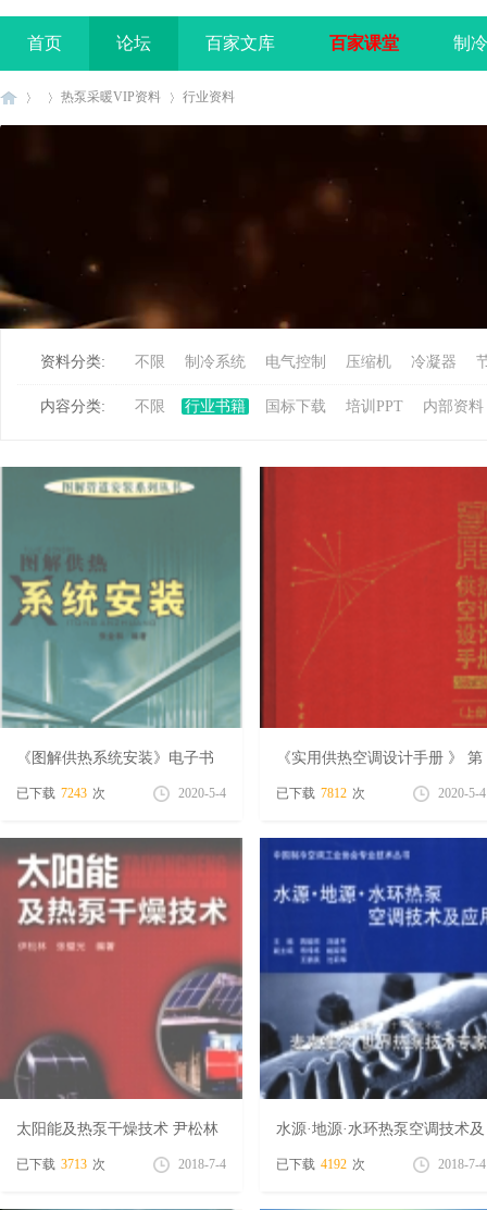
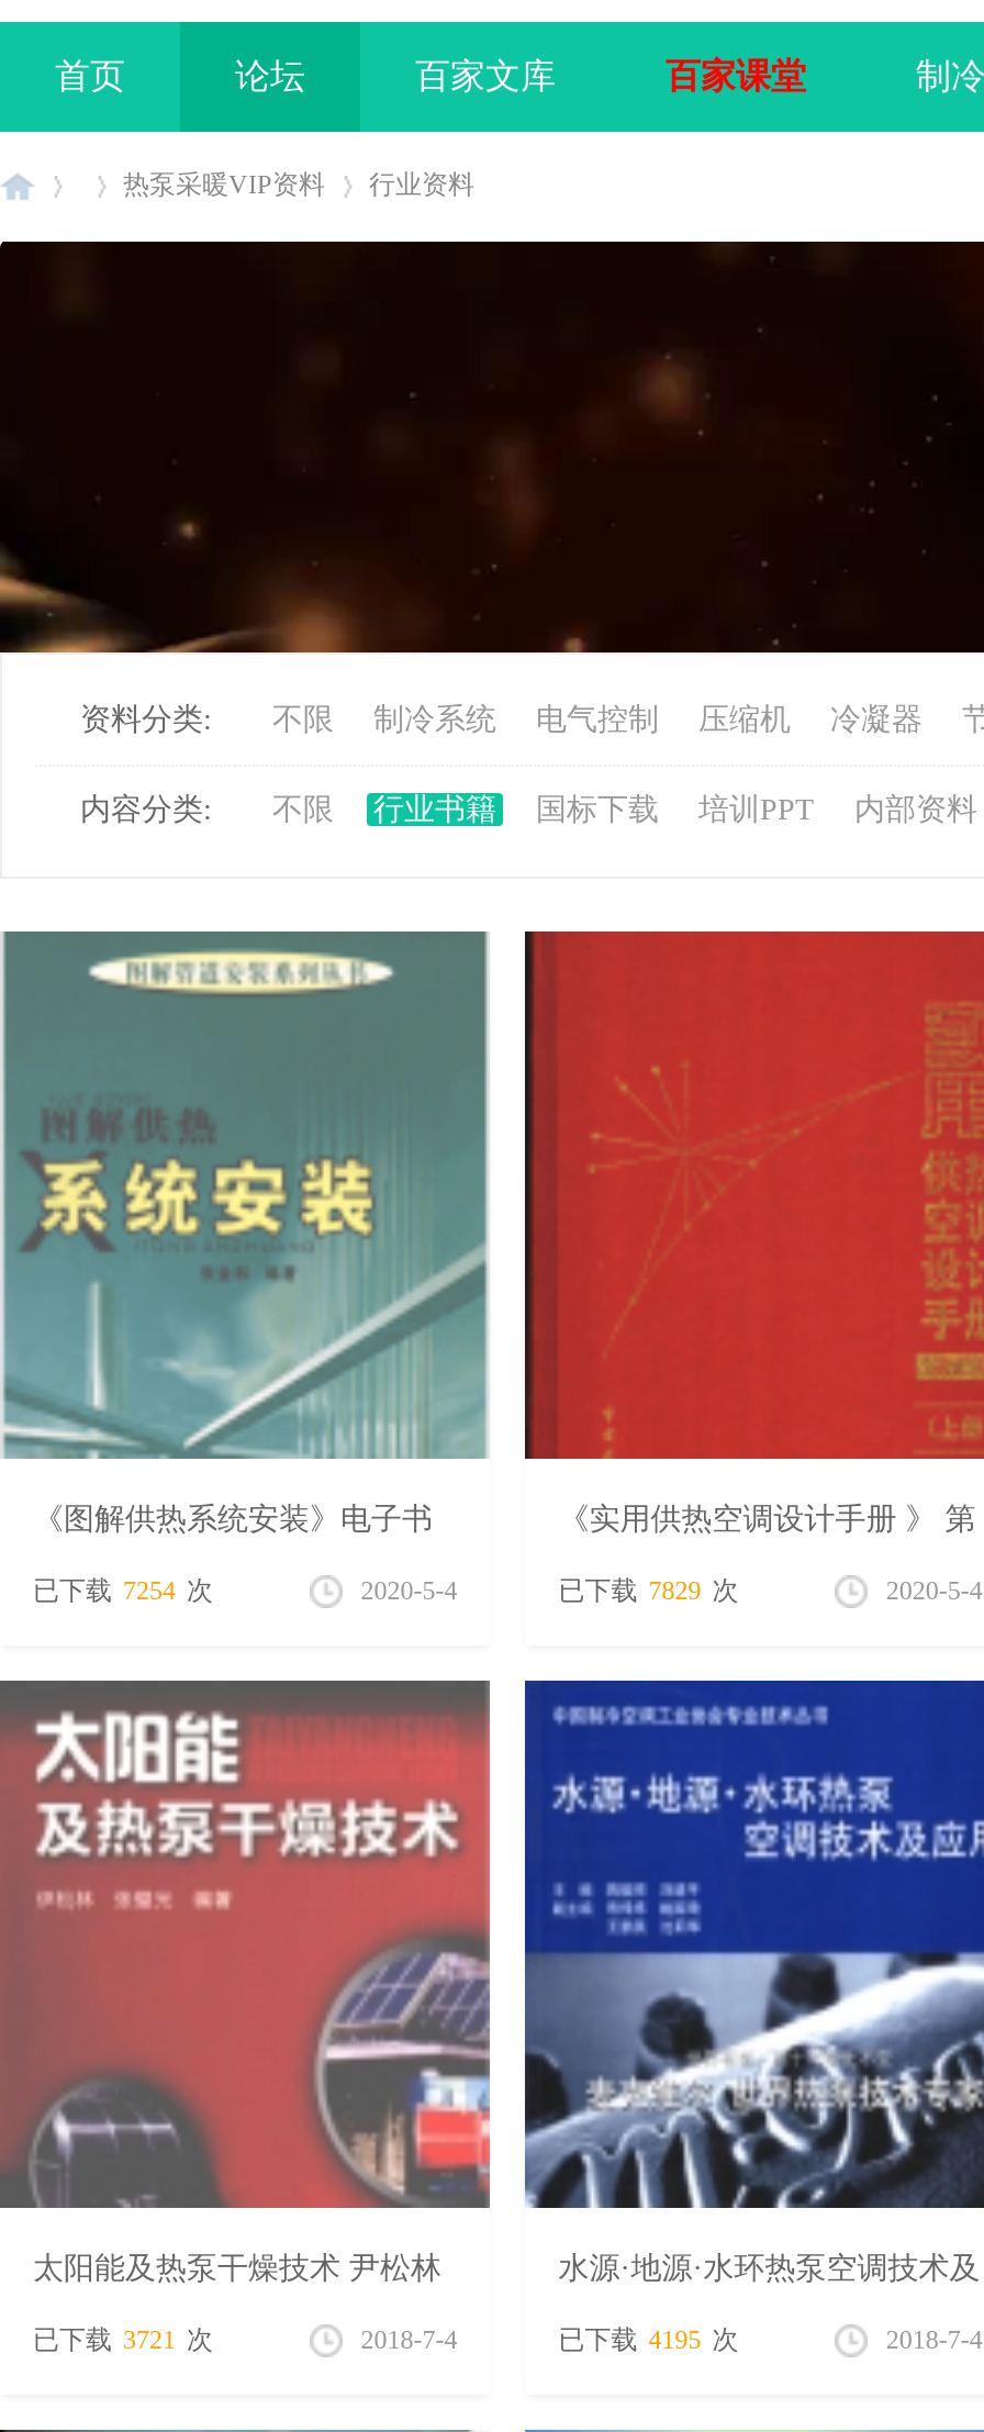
- 已下载 7243 次
+ 已下载 7254 次

- 已下载 7812 次
+ 已下载 7829 次

- 已下载 3713 次
+ 已下载 3721 次

- 已下载 4192 次
+ 已下载 4195 次
